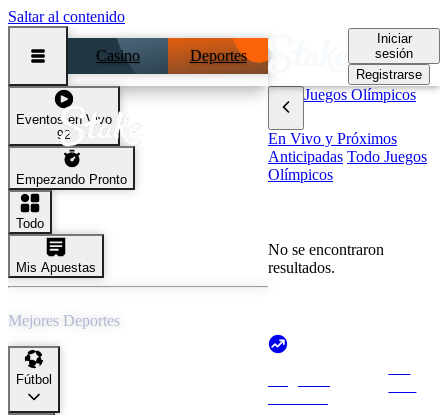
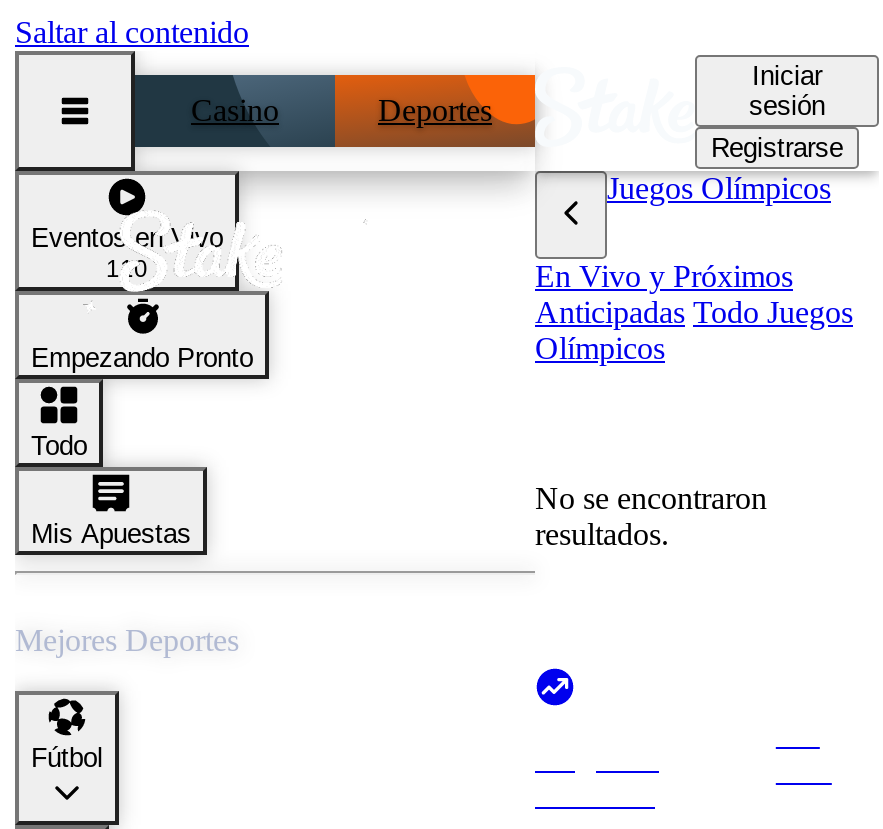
- 92
+ 110
